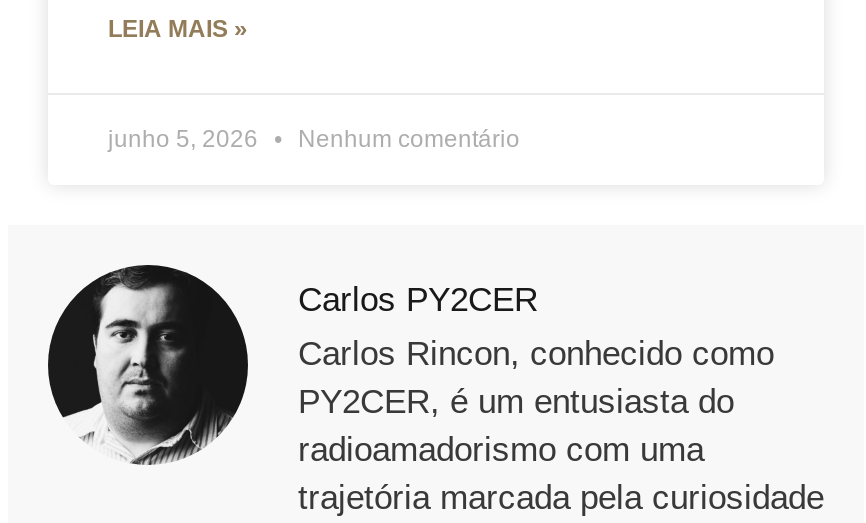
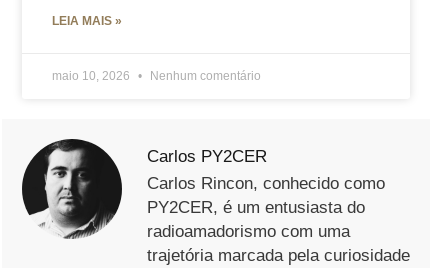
- junho 5, 2026 Nenhum comentário
+ maio 10, 2026 Nenhum comentário
